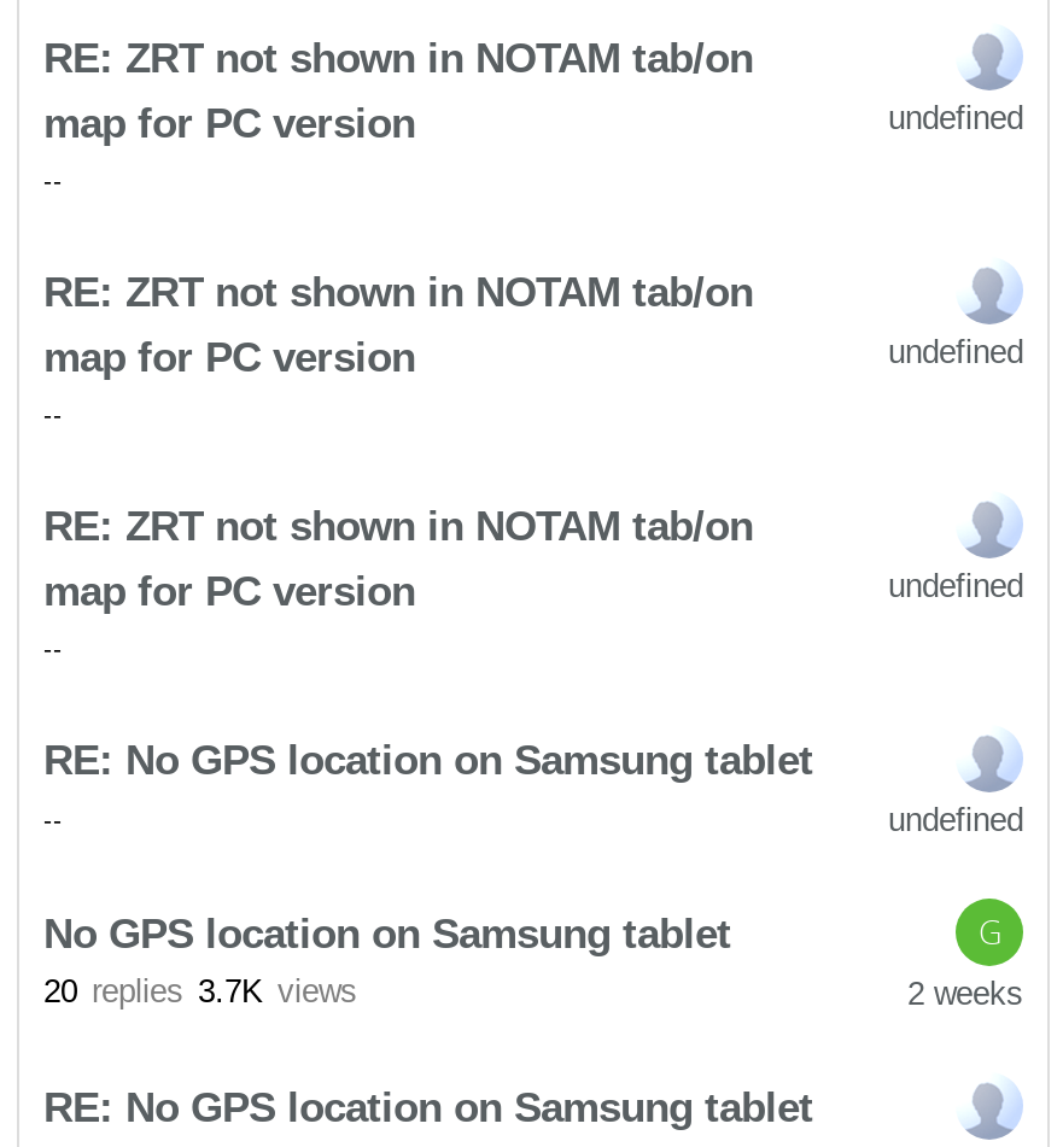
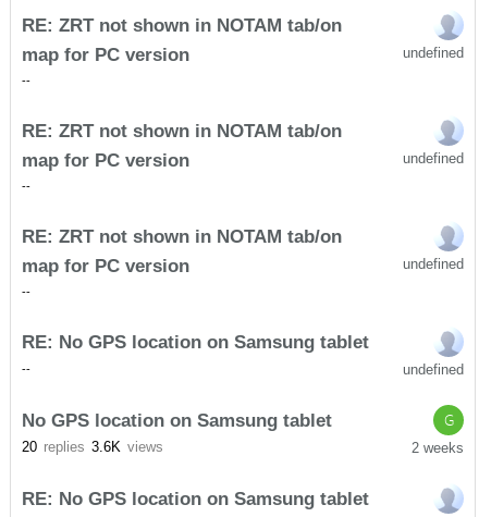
- 20 replies 3.7K views
+ 20 replies 3.6K views
